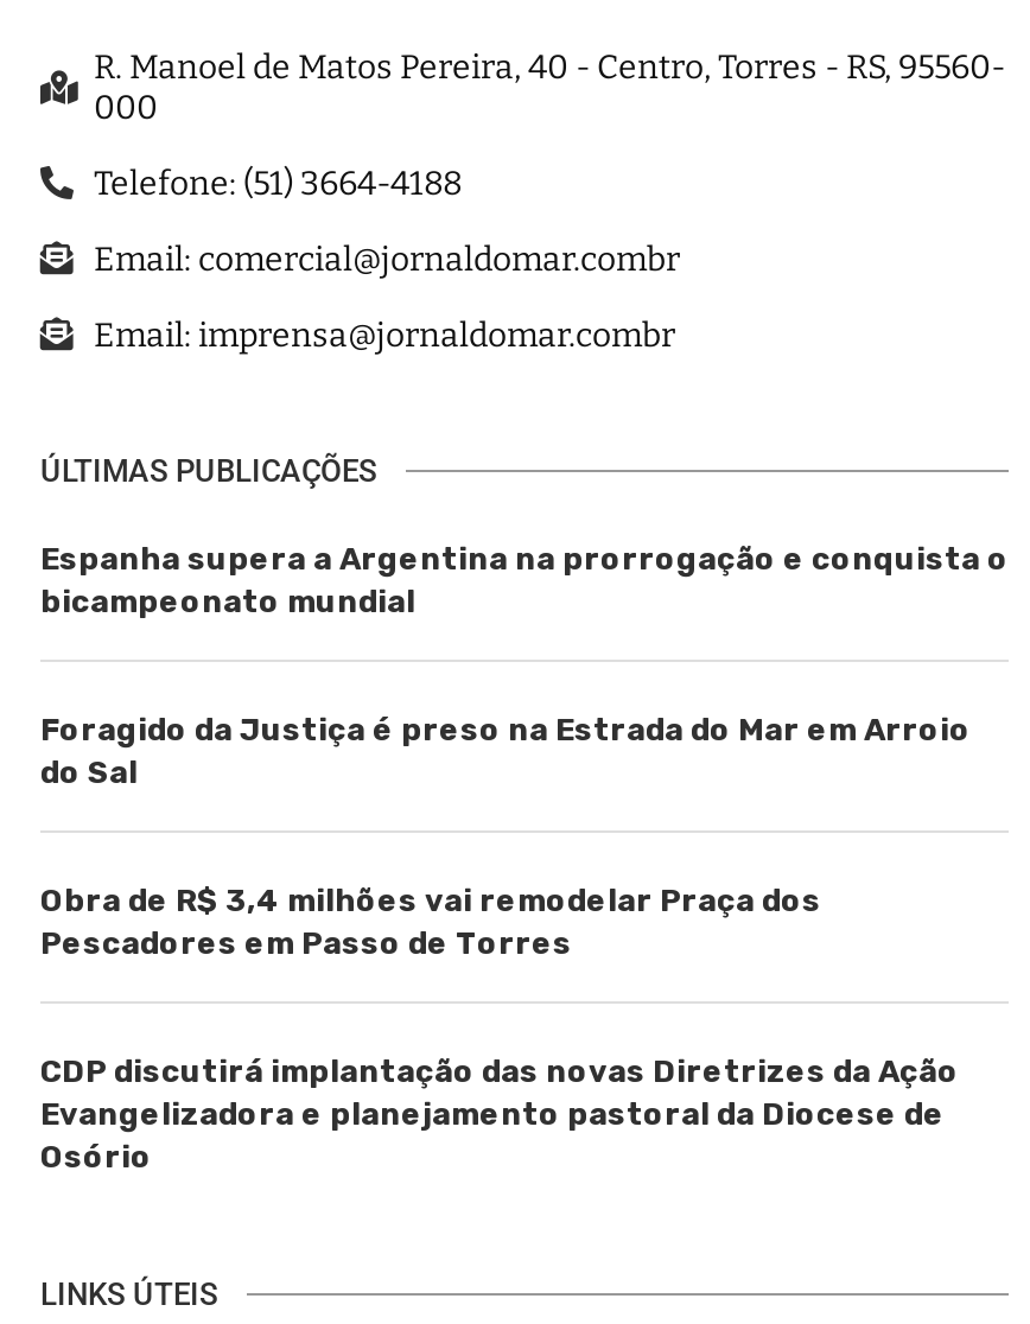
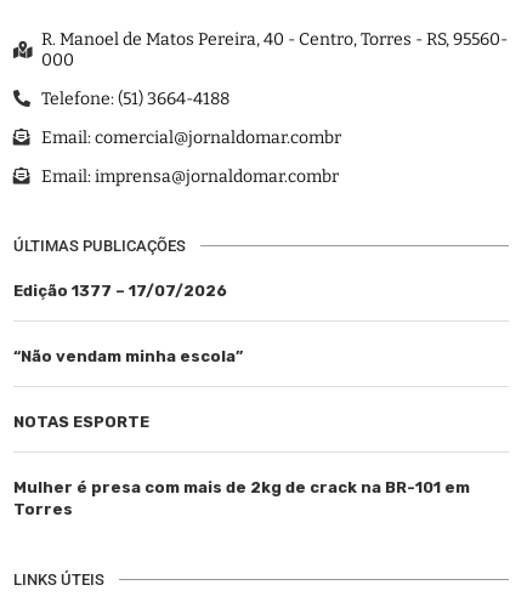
- Espanha supera a Argentina na prorrogação e conquista o
- bicampeonato mundial
+ Edição 1377 – 17/07/2026

- Foragido da Justiça é preso na Estrada do Mar em Arroio
- do Sal
+ “Não vendam minha escola”

- Obra de R$ 3,4 milhões vai remodelar Praça dos
- Pescadores em Passo de Torres
+ NOTAS ESPORTE

- CDP discutirá implantação das novas Diretrizes da Ação
- Evangelizadora e planejamento pastoral da Diocese de
- Osório
+ Mulher é presa com mais de 2kg de crack na BR-101 em
+ Torres
